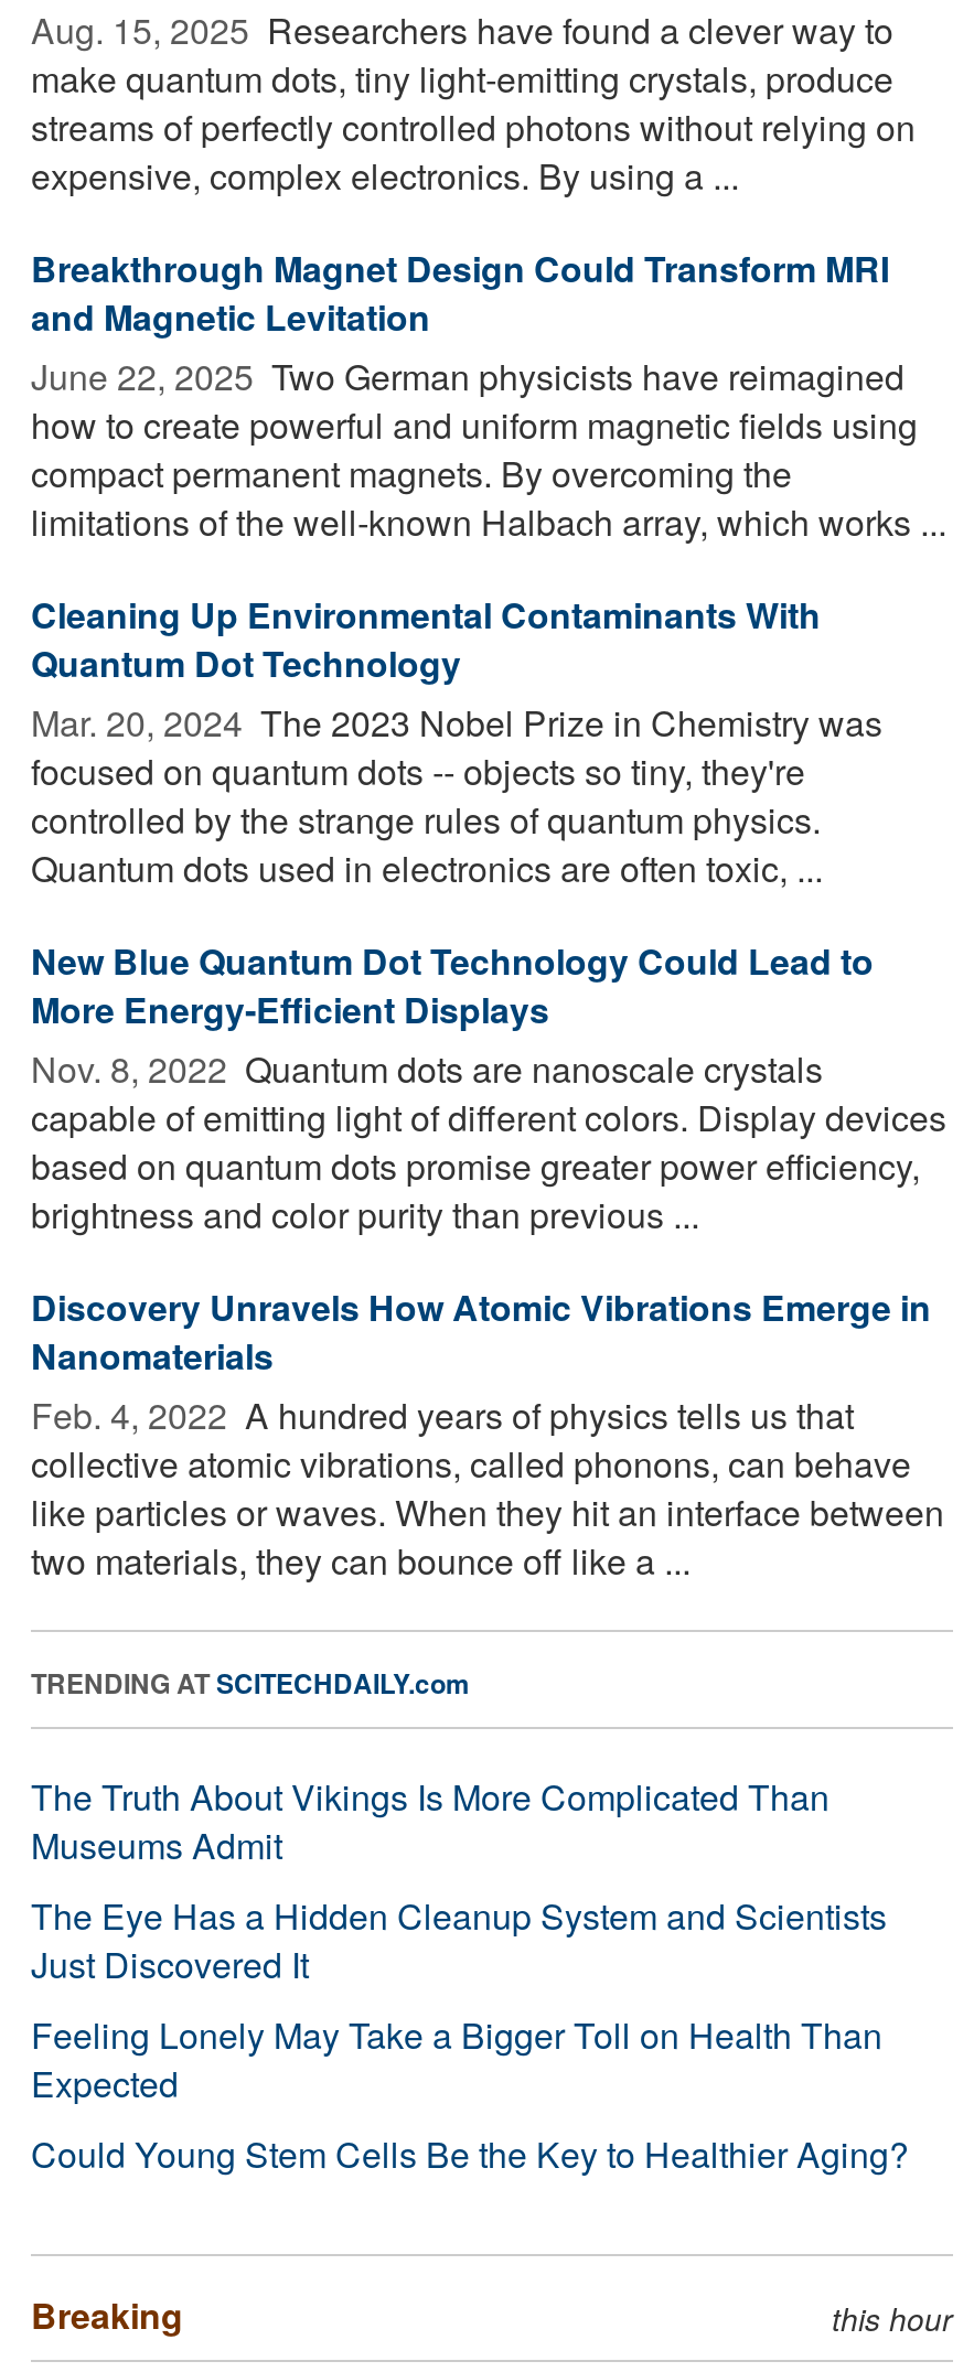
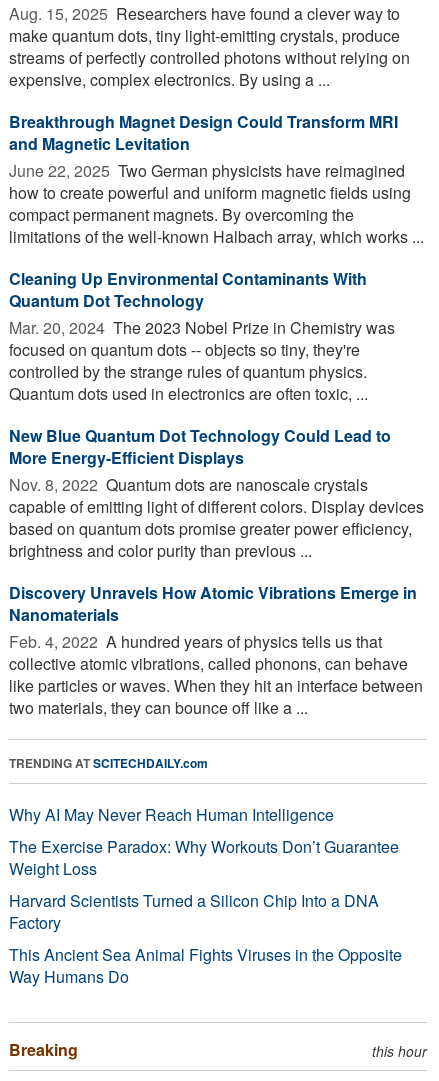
- The Truth About Vikings Is More Complicated Than
- Museums Admit
- The Eye Has a Hidden Cleanup System and Scientists
- Just Discovered It
- Feeling Lonely May Take a Bigger Toll on Health Than
- Expected
- Could Young Stem Cells Be the Key to Healthier Aging?
+ Why AI May Never Reach Human Intelligence
+ The Exercise Paradox: Why Workouts Don’t Guarantee
+ Weight Loss
+ Harvard Scientists Turned a Silicon Chip Into a DNA
+ Factory
+ This Ancient Sea Animal Fights Viruses in the Opposite
+ Way Humans Do
